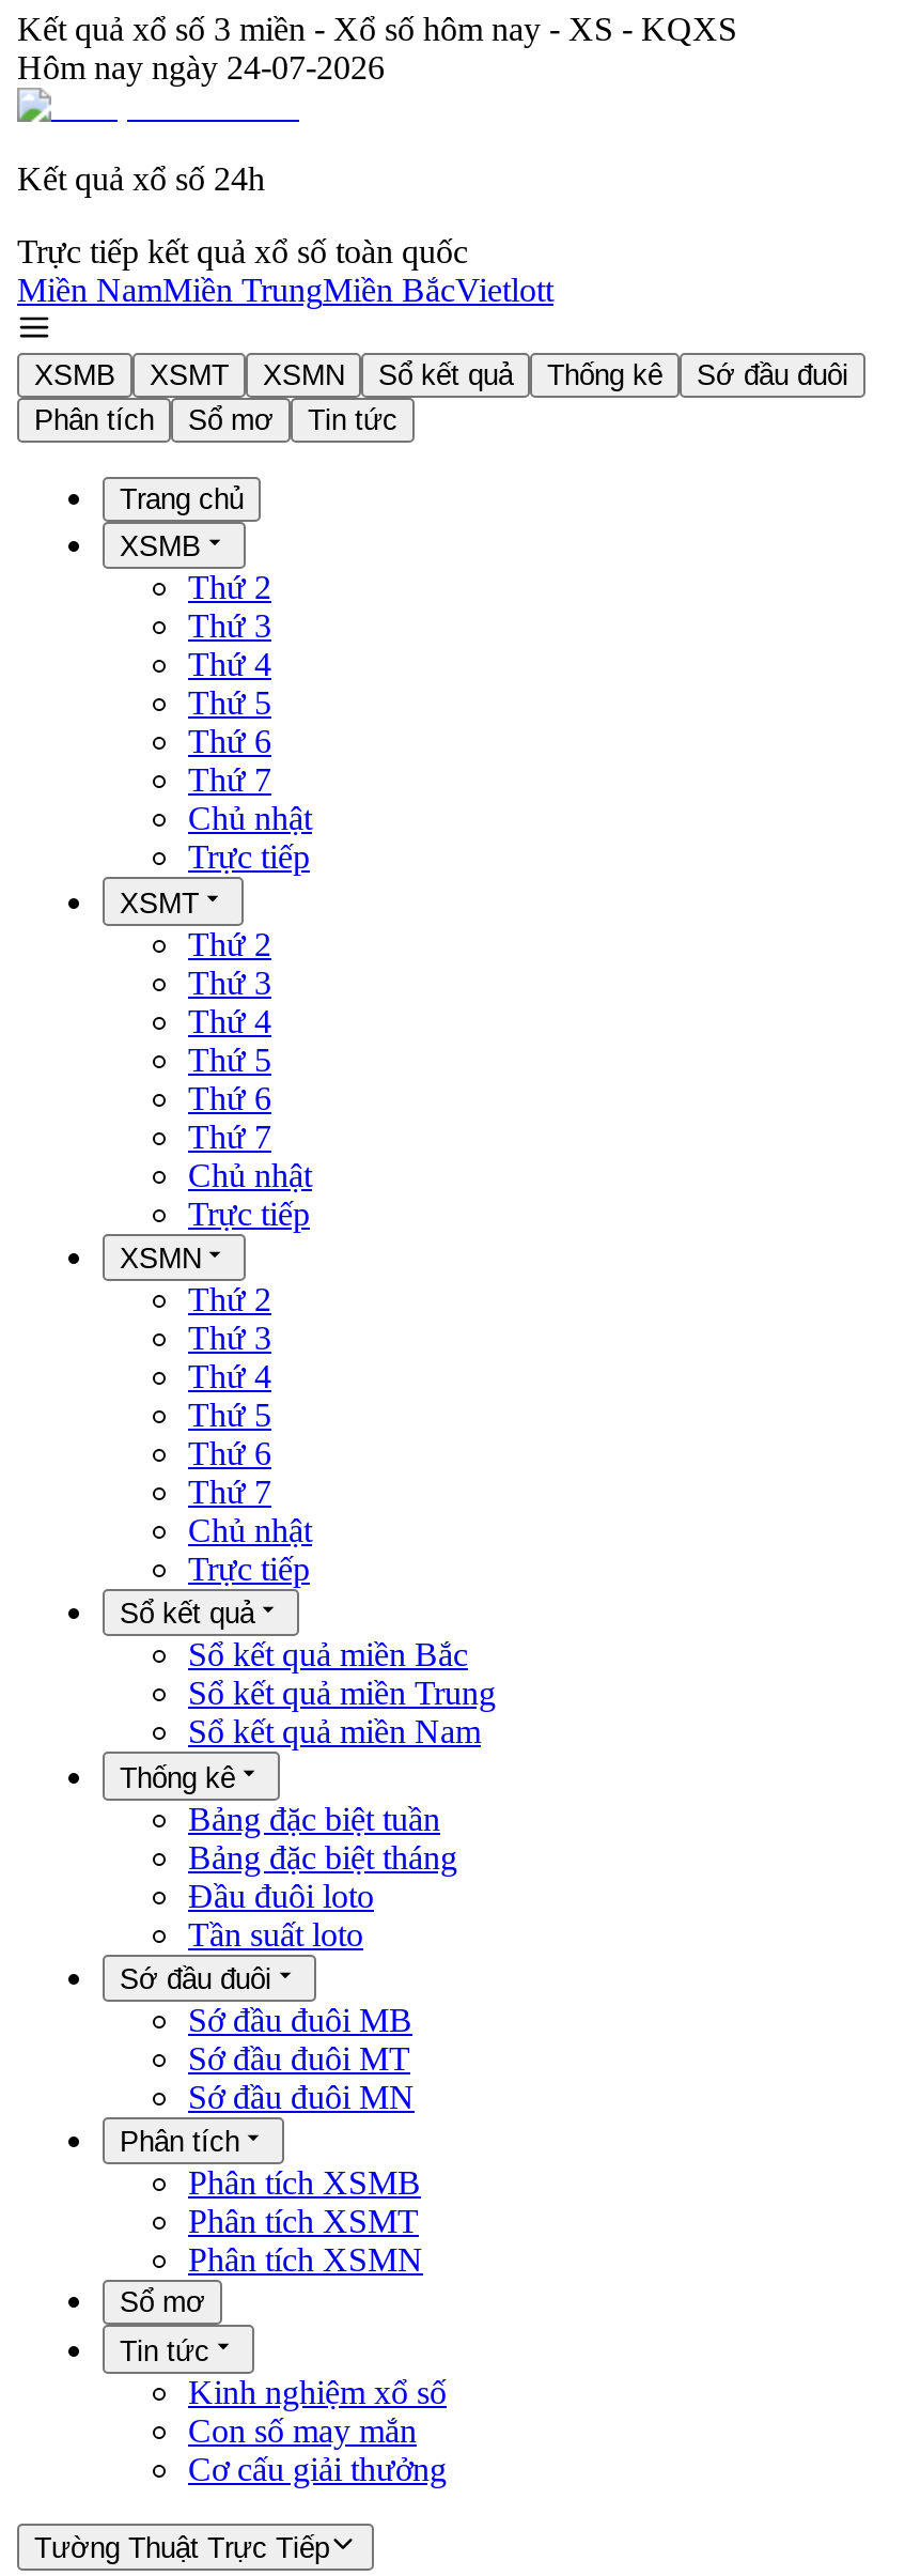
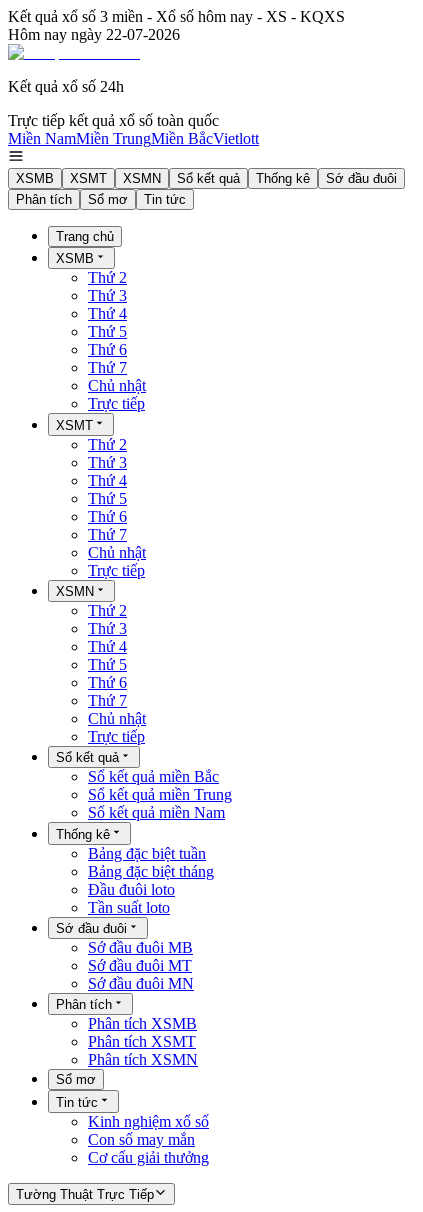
- Hôm nay ngày 24-07-2026
+ Hôm nay ngày 22-07-2026
